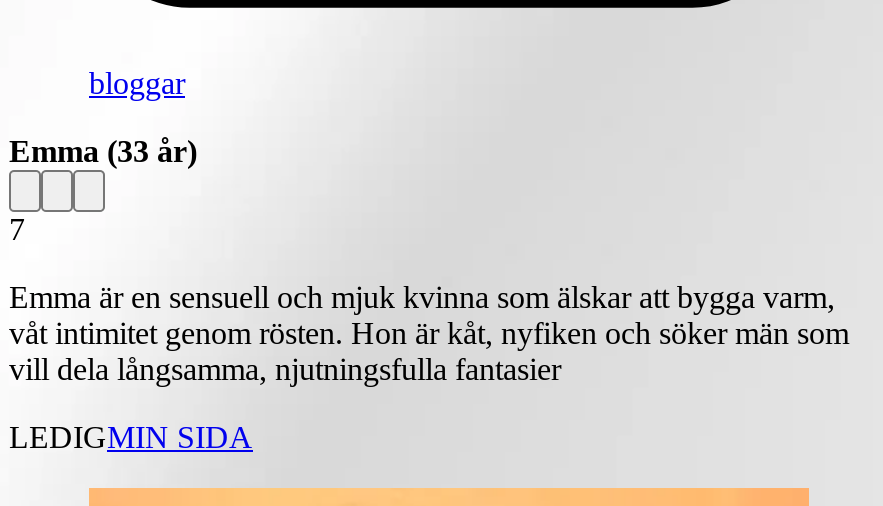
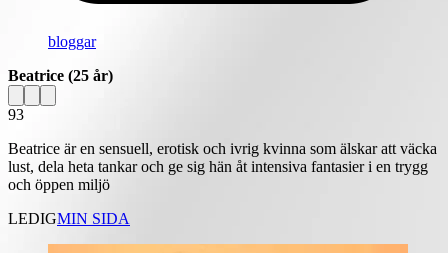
- Emma (33 år)
+ Beatrice (25 år)

- 7
+ 93

- Emma är en sensuell och mjuk kvinna som älskar att bygga varm,
- våt intimitet genom rösten. Hon är kåt, nyfiken och söker män som
- vill dela långsamma, njutningsfulla fantasier
+ Beatrice är en sensuell, erotisk och ivrig kvinna som älskar att väcka
+ lust, dela heta tankar och ge sig hän åt intensiva fantasier i en trygg
+ och öppen miljö
